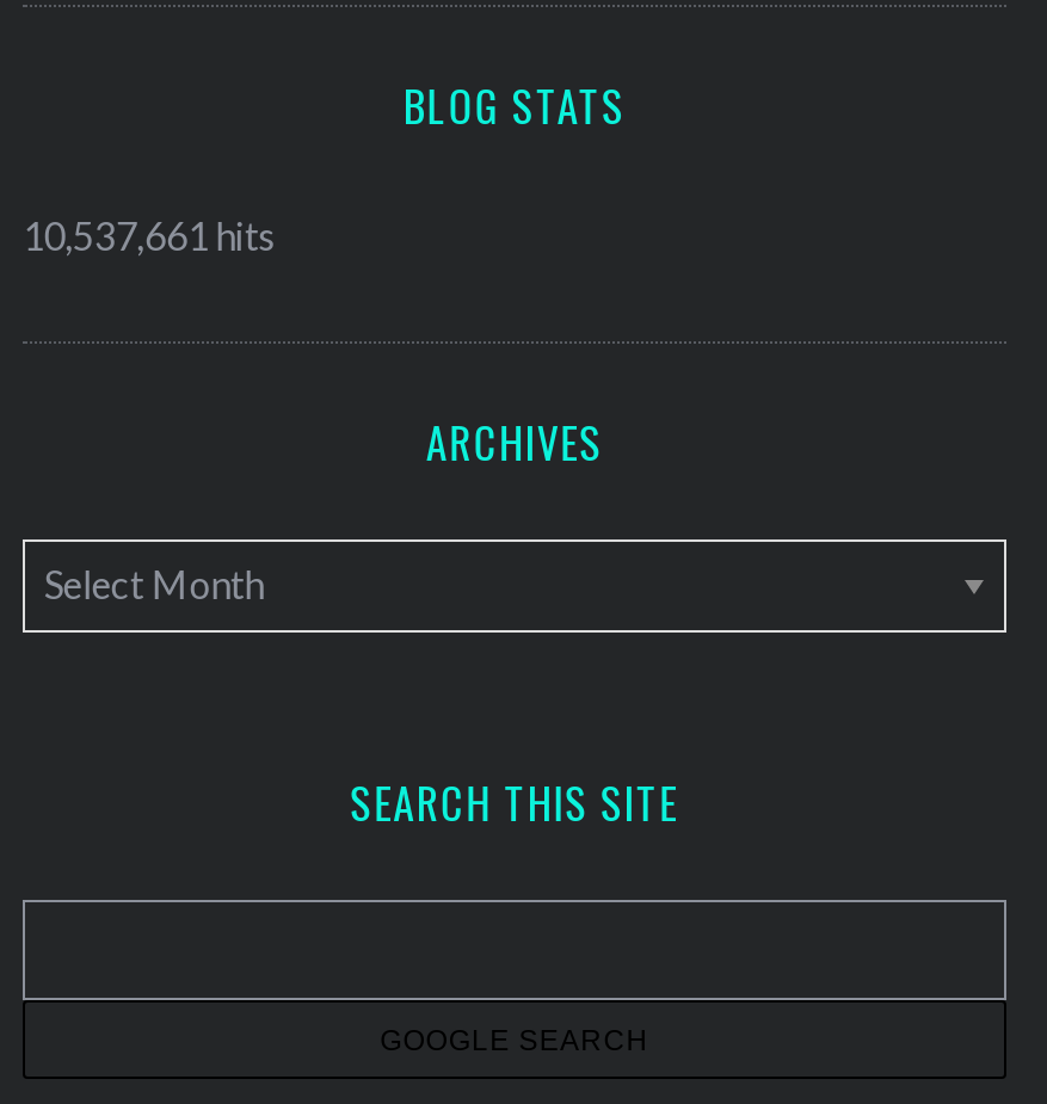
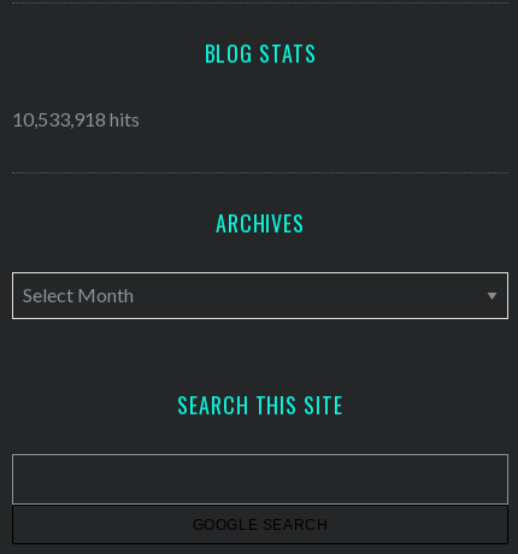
- 10,537,661 hits
+ 10,533,918 hits
